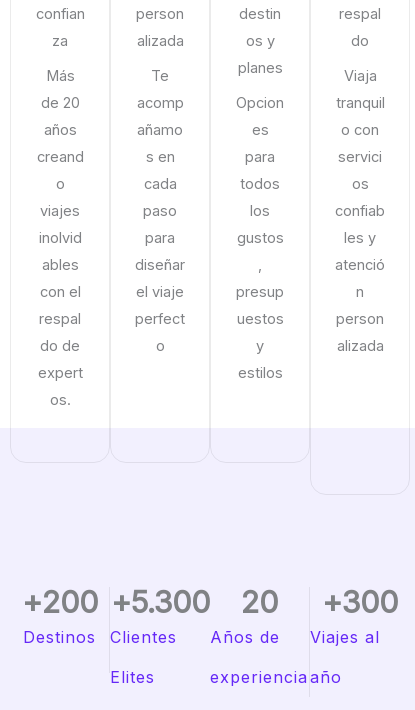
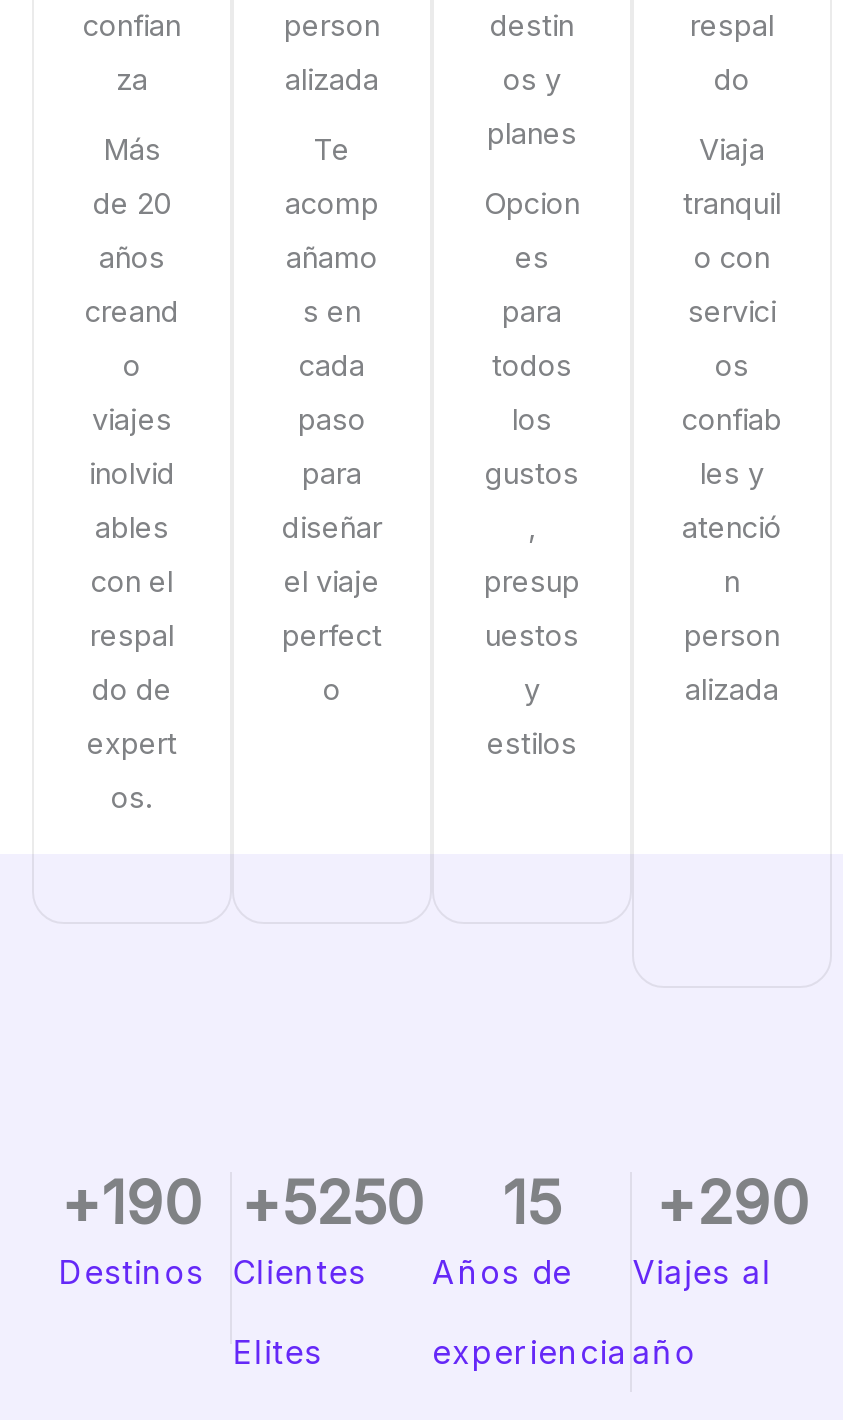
- +200
+ +190

- +5.300
+ +5250

- 20
+ 15

- +300
+ +290
